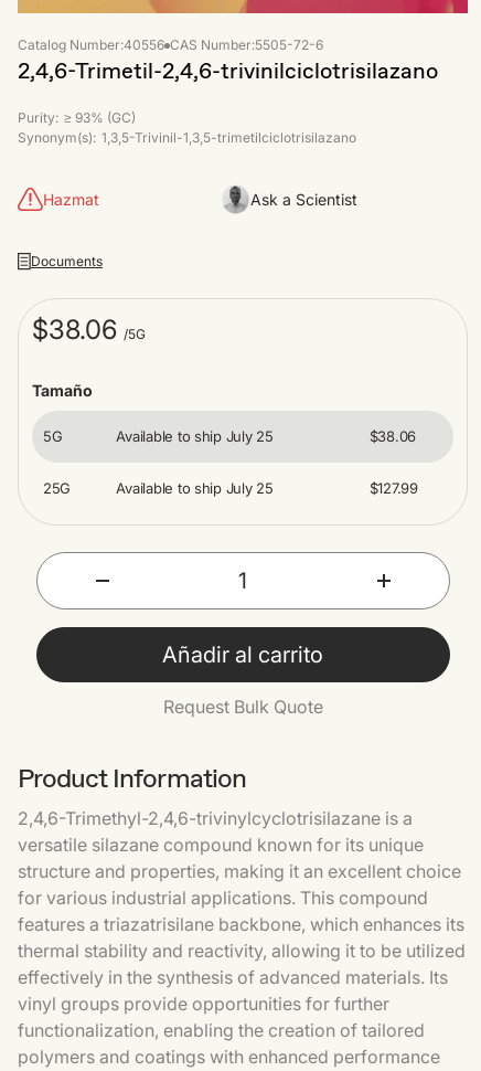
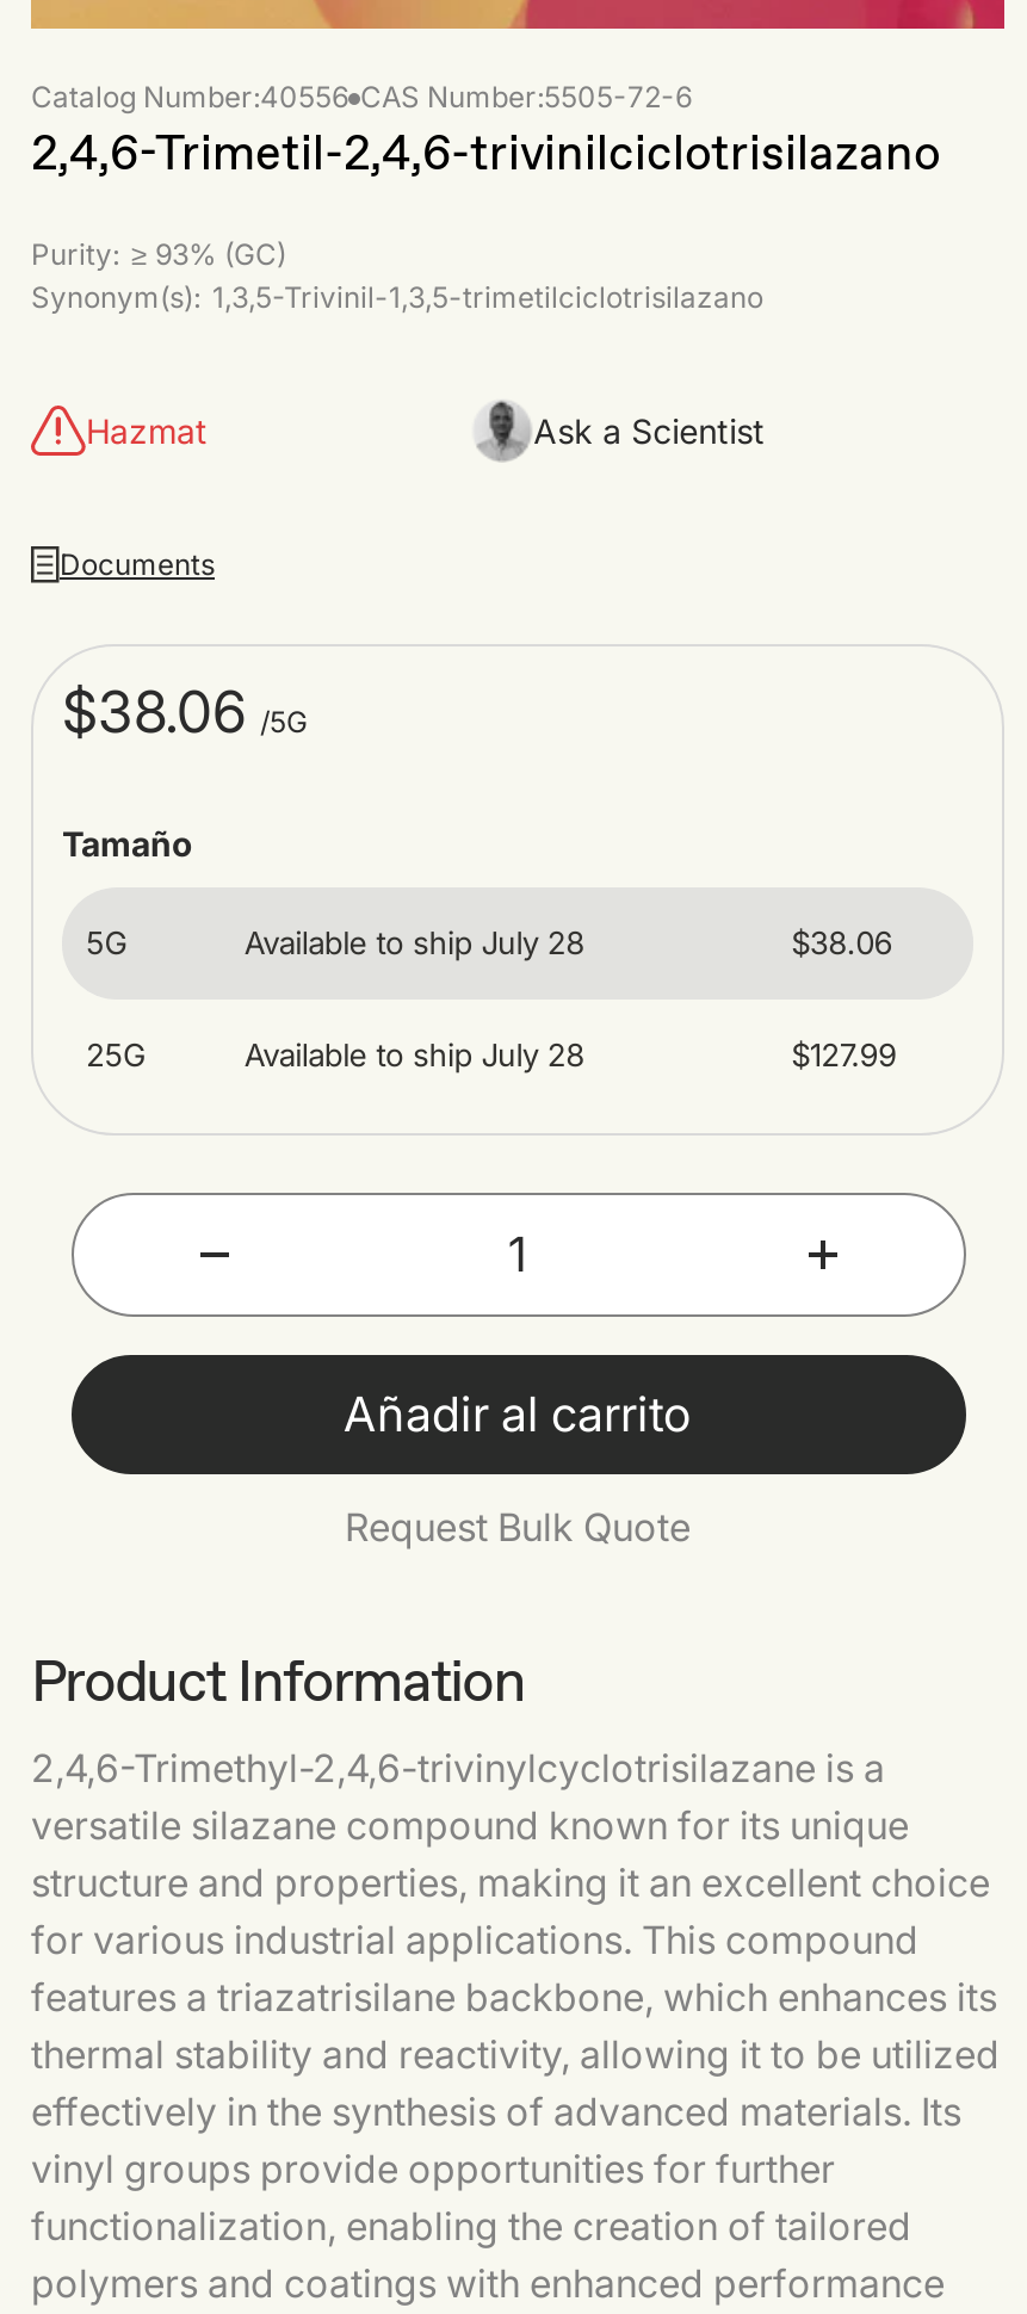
- Available to ship July 25
+ Available to ship July 28

- Available to ship July 25
+ Available to ship July 28
